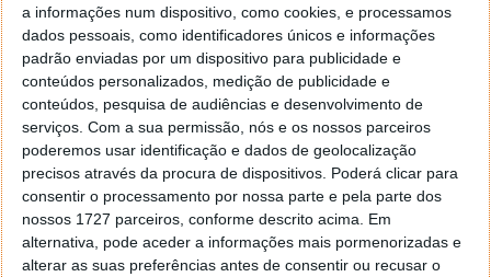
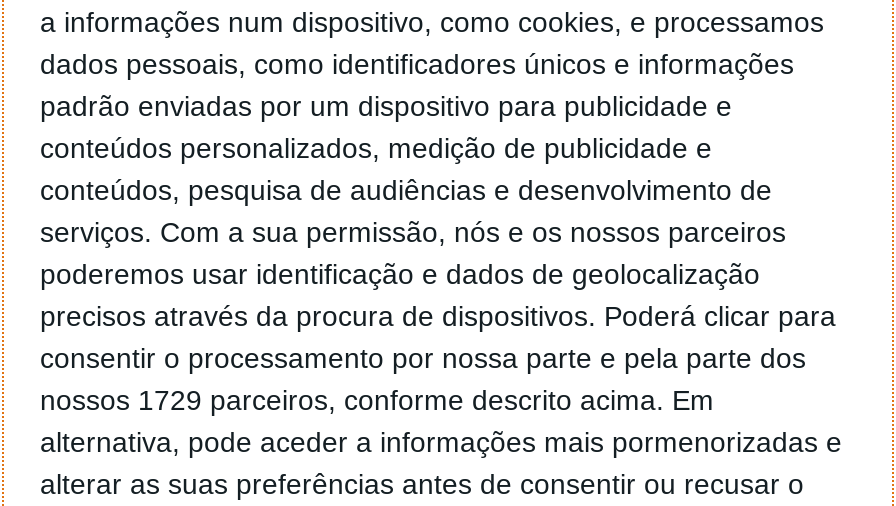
- nossos 1727 parceiros, conforme descrito acima. Em
+ nossos 1729 parceiros, conforme descrito acima. Em
